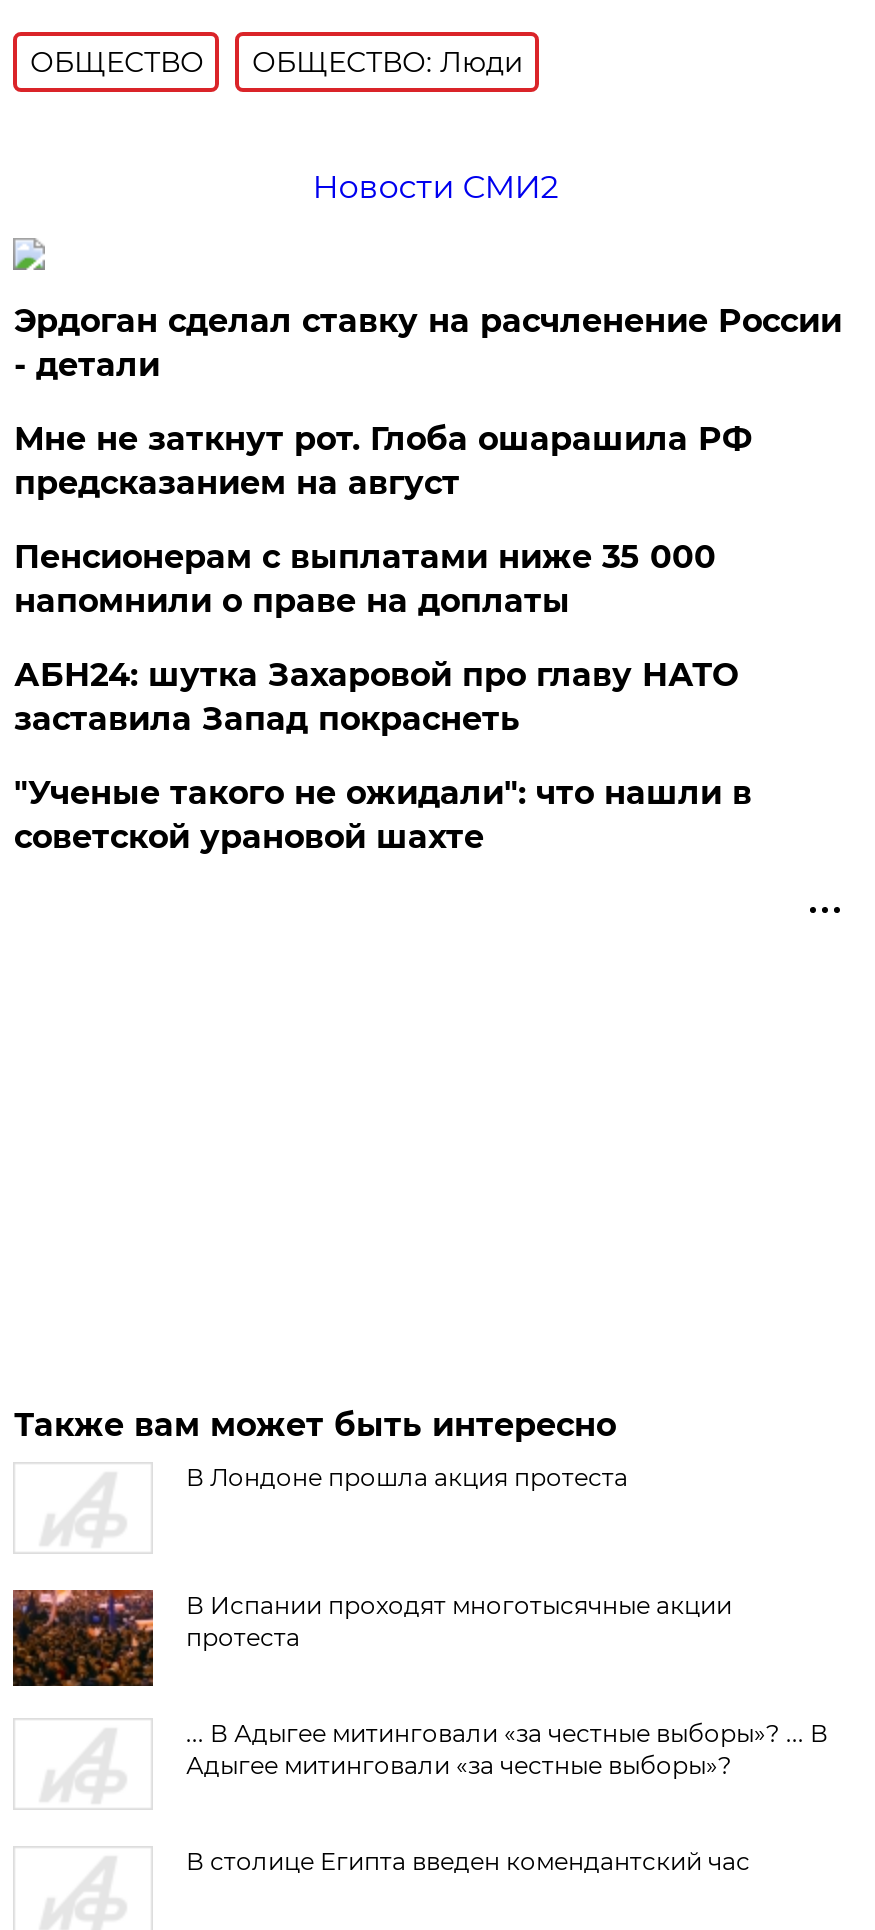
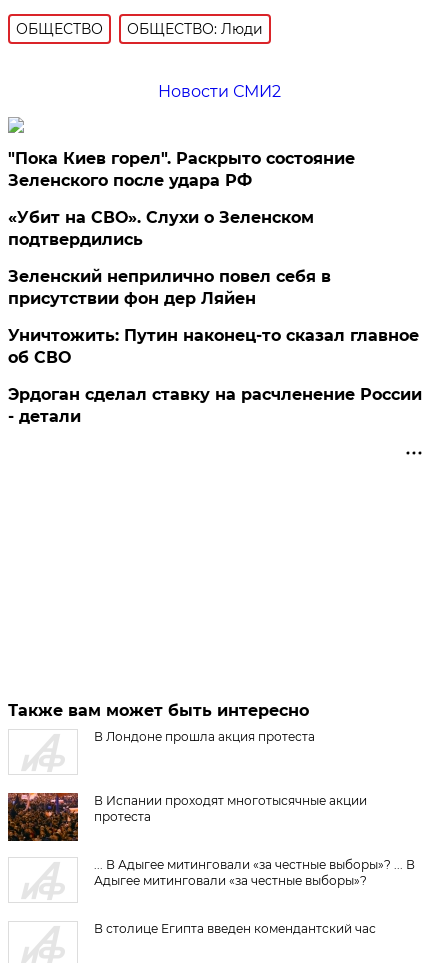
+ "Пока Киев горел". Раскрыто состояние
+ Зеленского после удара РФ
+ «Убит на СВО». Слухи о Зеленском
+ подтвердились
+ Зеленский неприлично повел cебя в
+ присутствии фон дер Ляйен
+ Уничтожить: Путин наконец-то сказал главное
+ об СВО

moved down: Эрдоган сделал ставку на расчленение России | - детали

- Мне не заткнут рот. Глоба ошарашила РФ
- предсказанием на август
- Пенсионерам с выплатами ниже 35 000
- напомнили о праве на доплаты
- АБН24: шутка Захаровой про главу НАТО
- заставила Запад покраснеть
- "Ученые такого не ожидали": что нашли в
- советской урановой шахте
